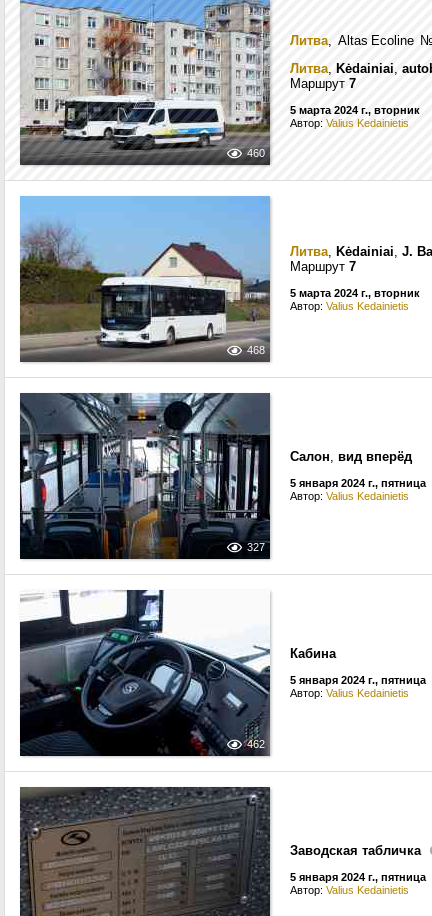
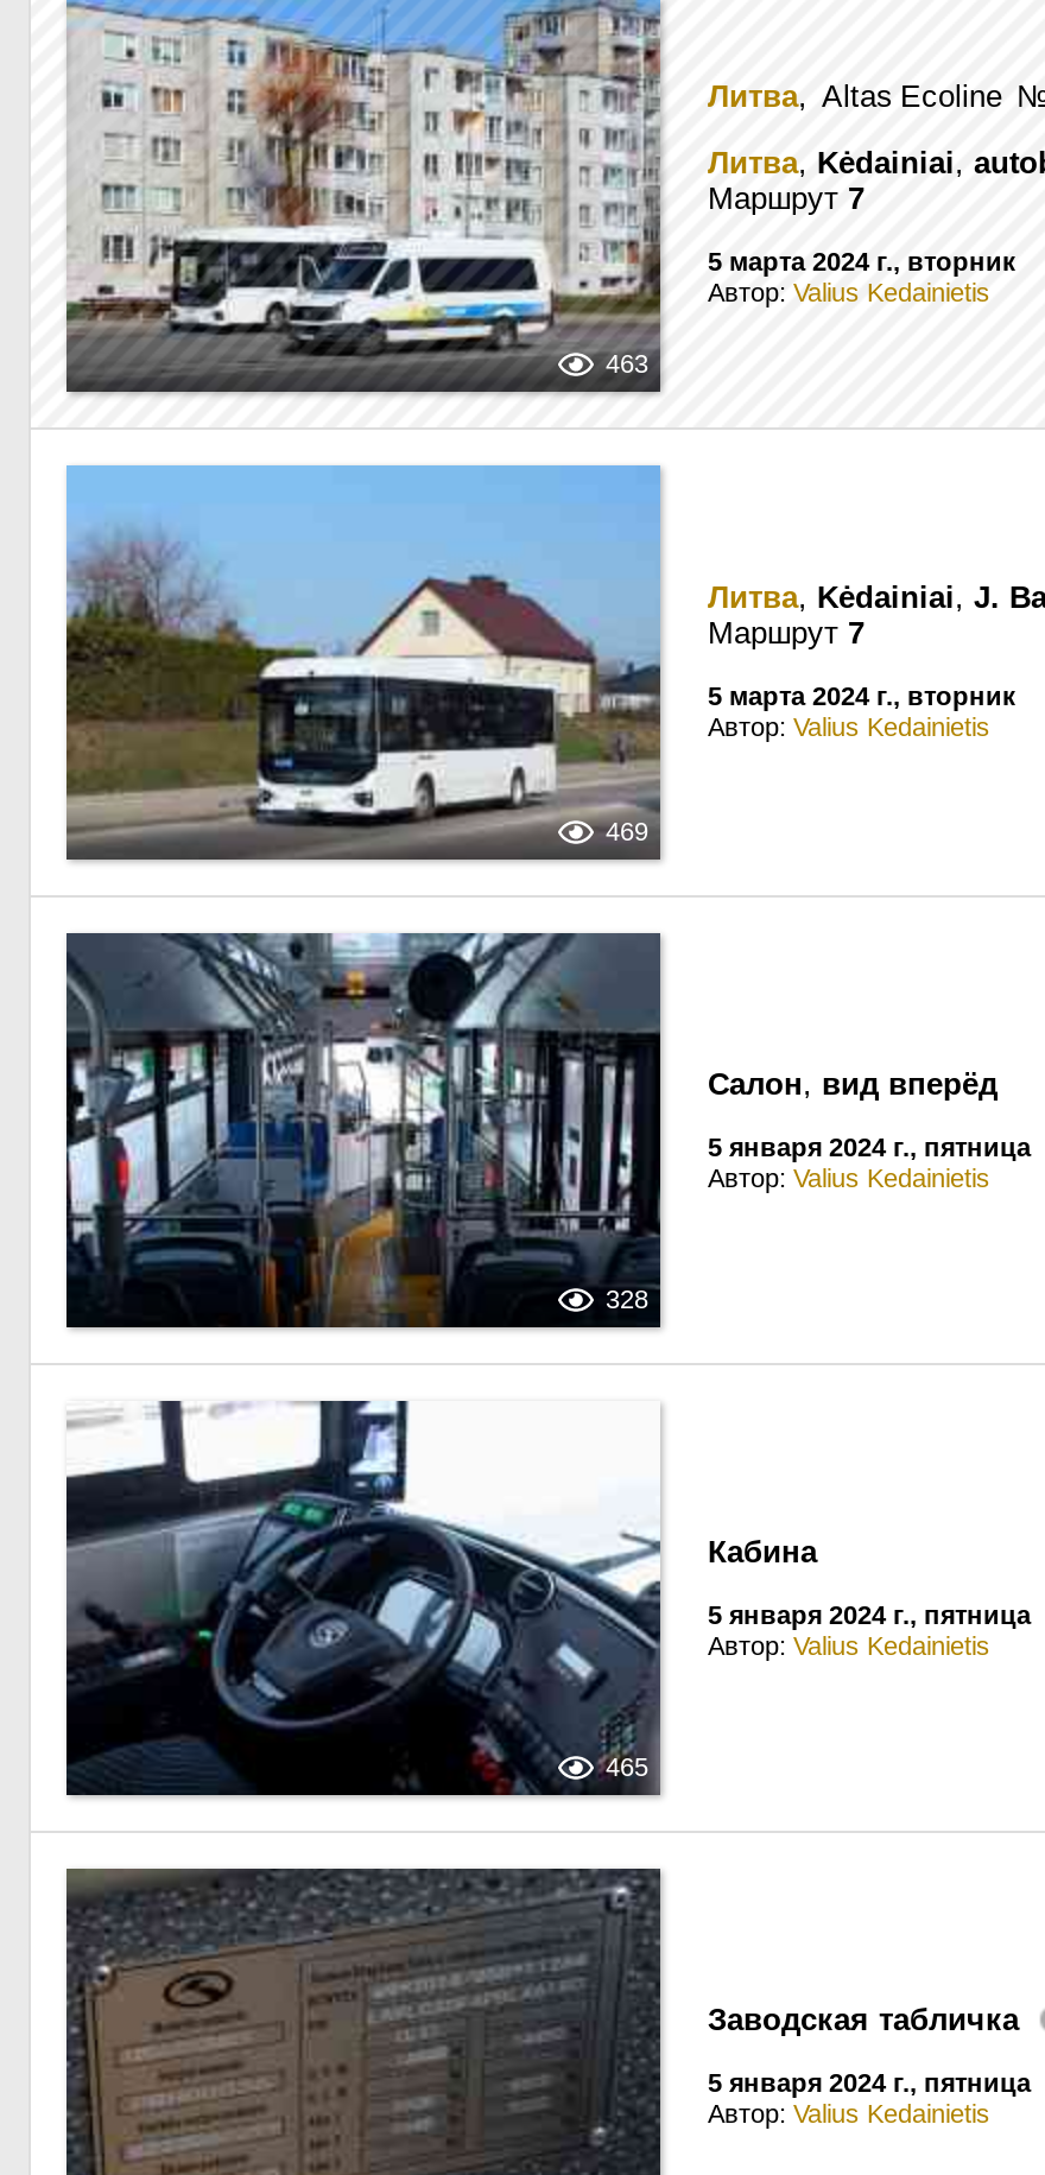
- 460
+ 463

- 468
+ 469

- 327
+ 328

- 462
+ 465
